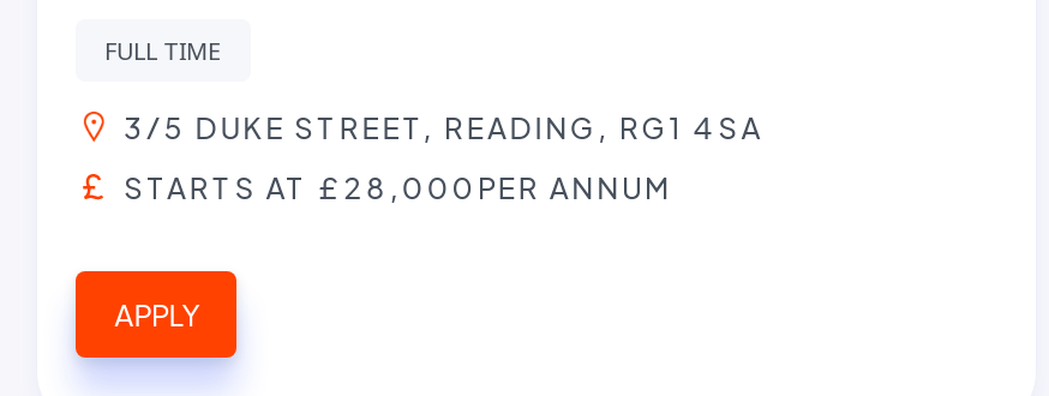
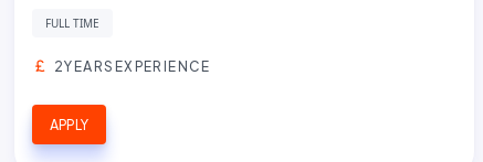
- 3/5 DUKE STREET, READING, RG1 4SA
- STARTS AT £28,000PER ANNUM
+ 2YEARSEXPERIENCE
